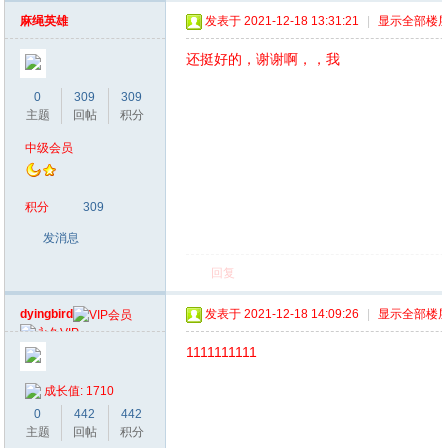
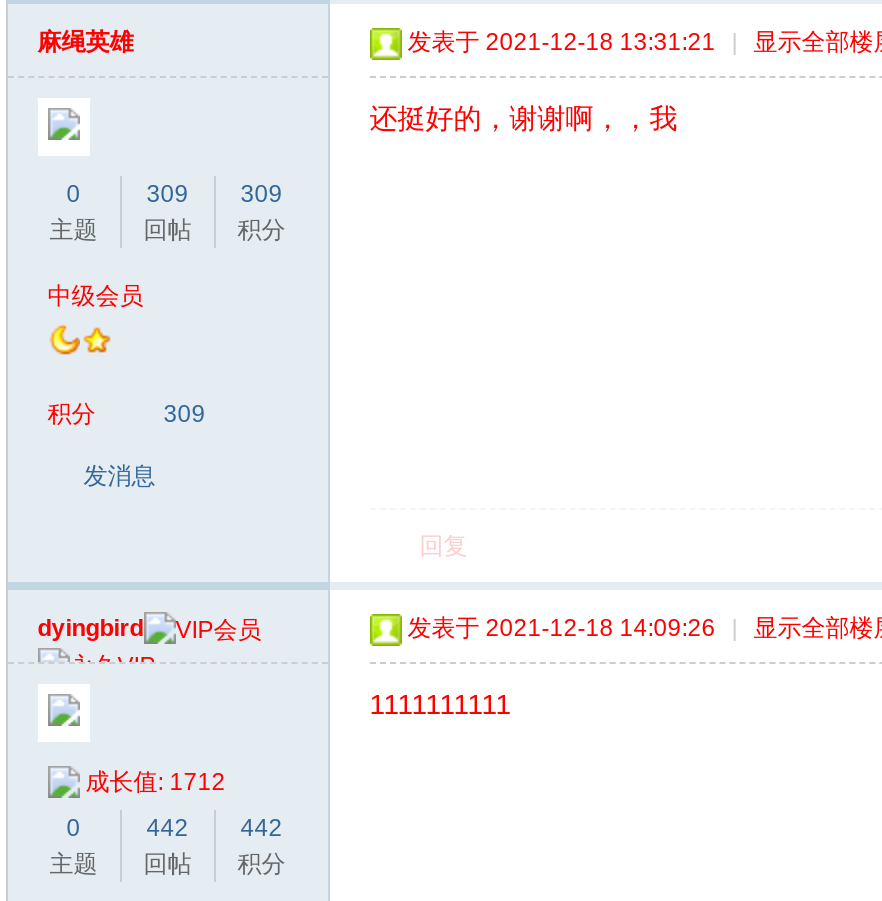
- 成长值: 1710
+ 成长值: 1712
